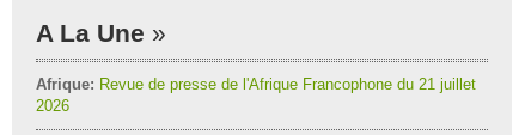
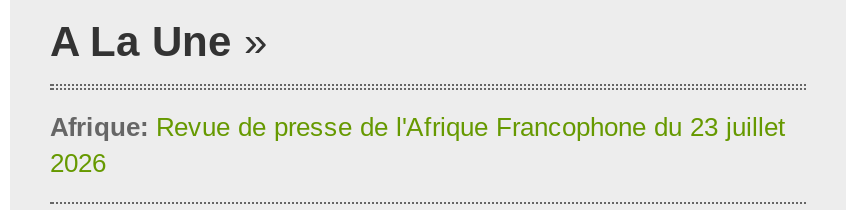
- Afrique: Revue de presse de l'Afrique Francophone du 21 juillet
+ Afrique: Revue de presse de l'Afrique Francophone du 23 juillet
